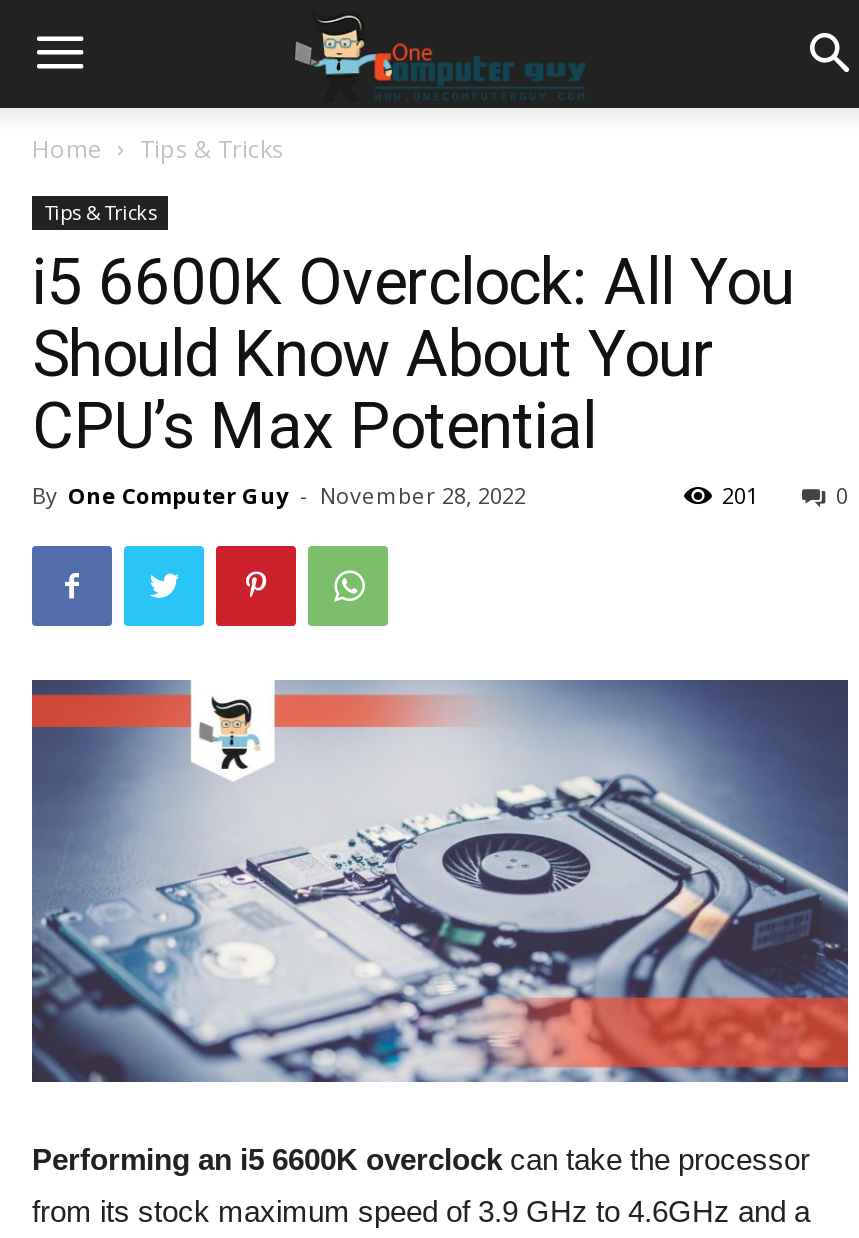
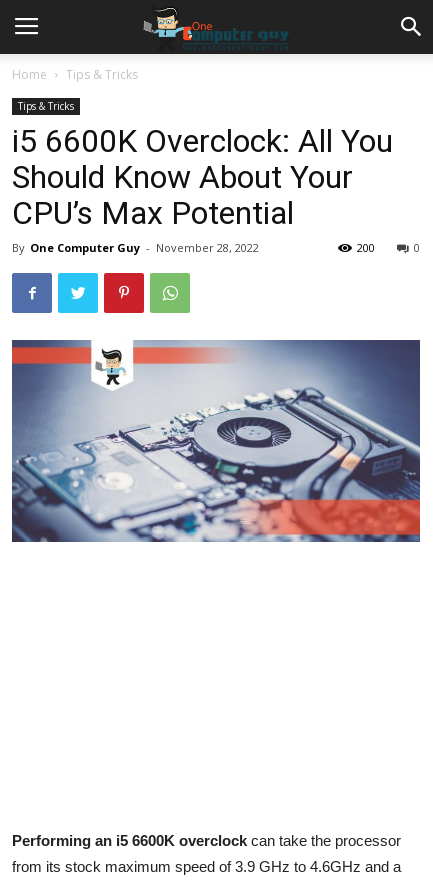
- 201
+ 200
